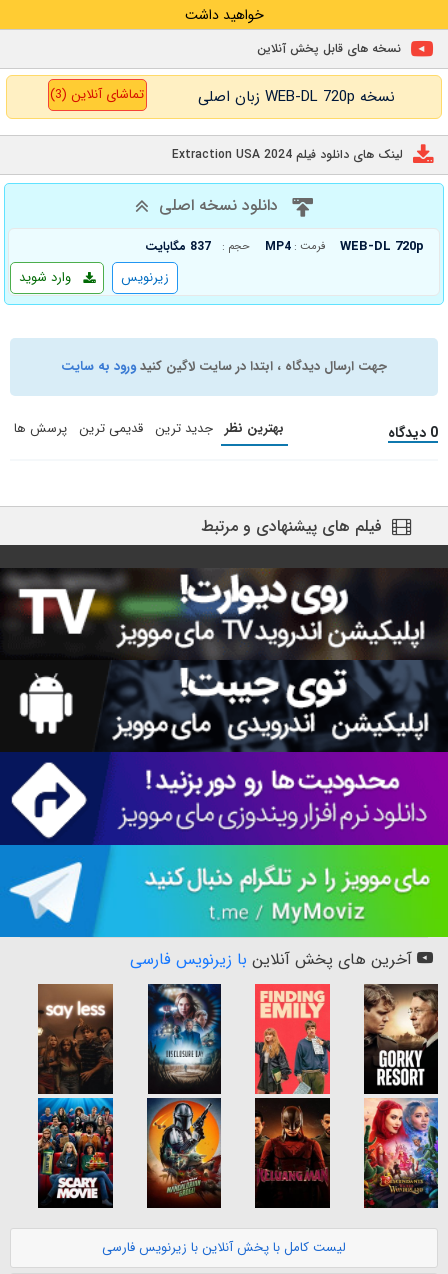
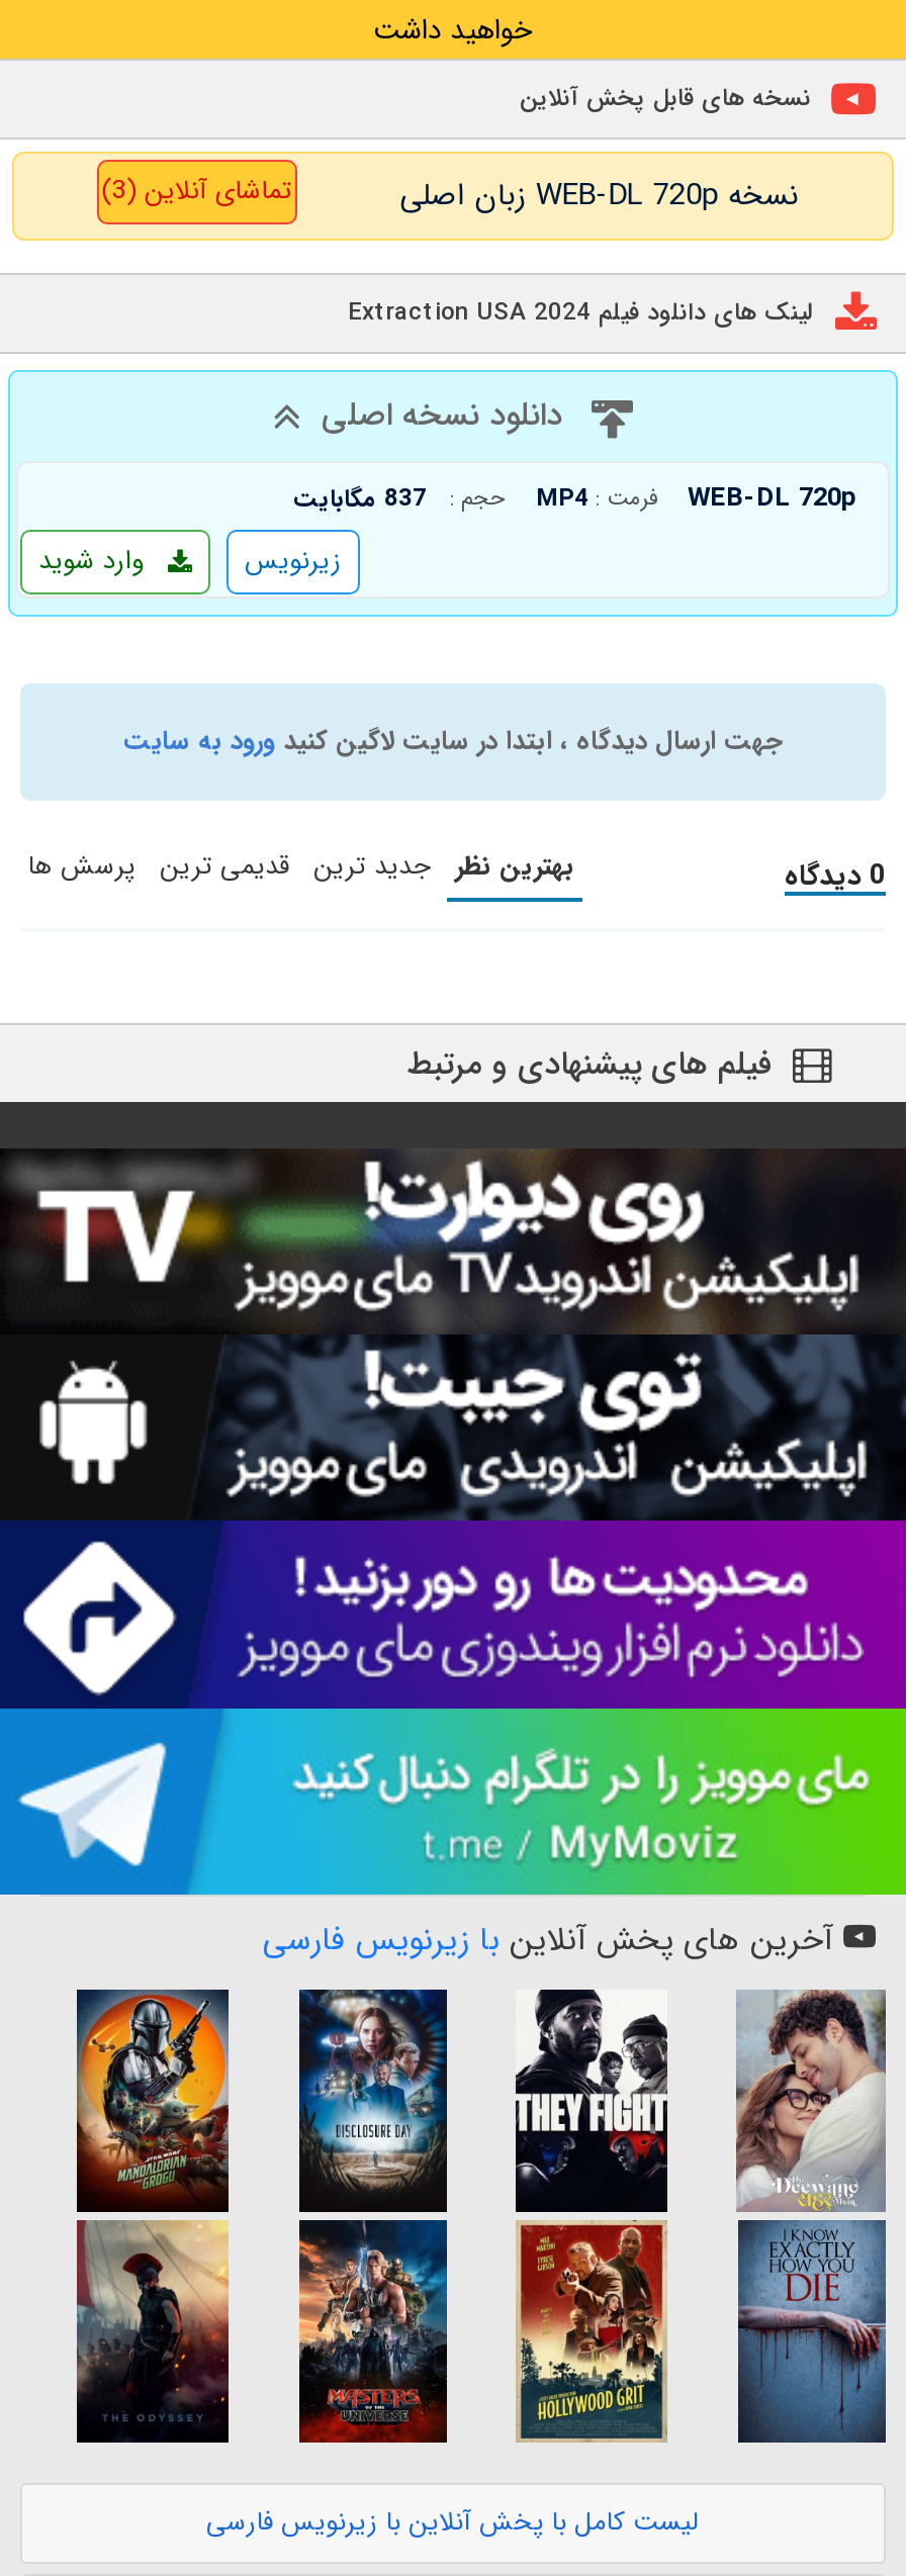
- [image]
+ [image]

- [image]
+ [image]

- [image]
+ [image]

- [image]
+ [image]
